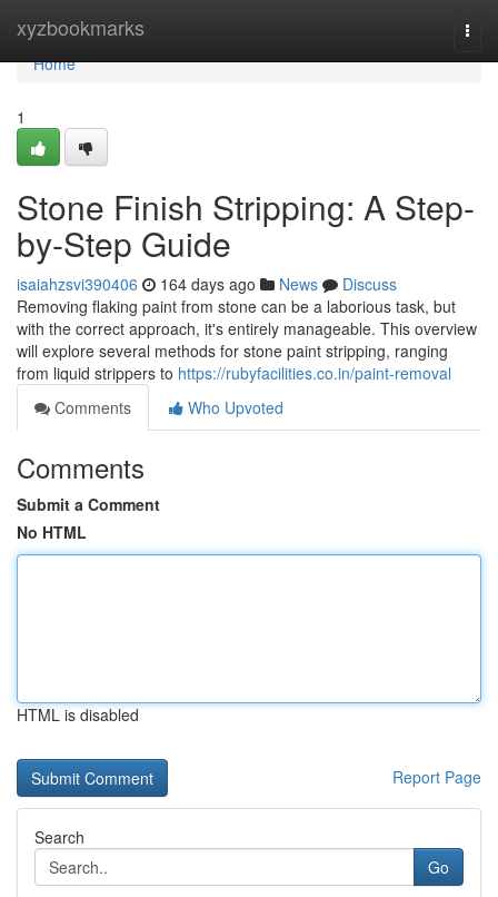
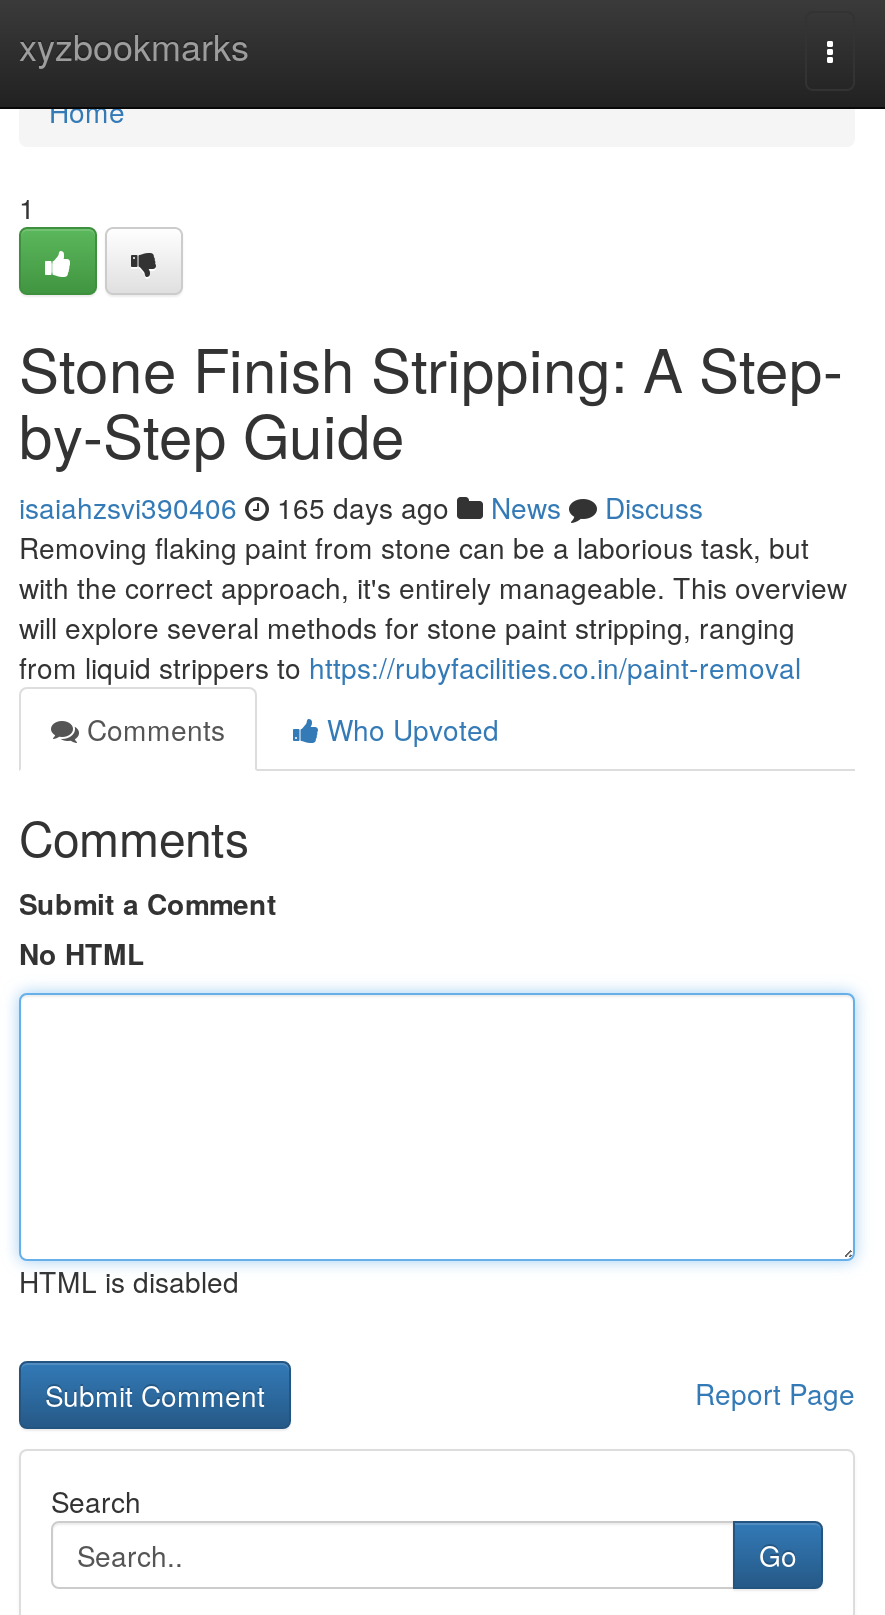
- isaiahzsvi390406 164 days ago News Discuss
+ isaiahzsvi390406 165 days ago News Discuss
